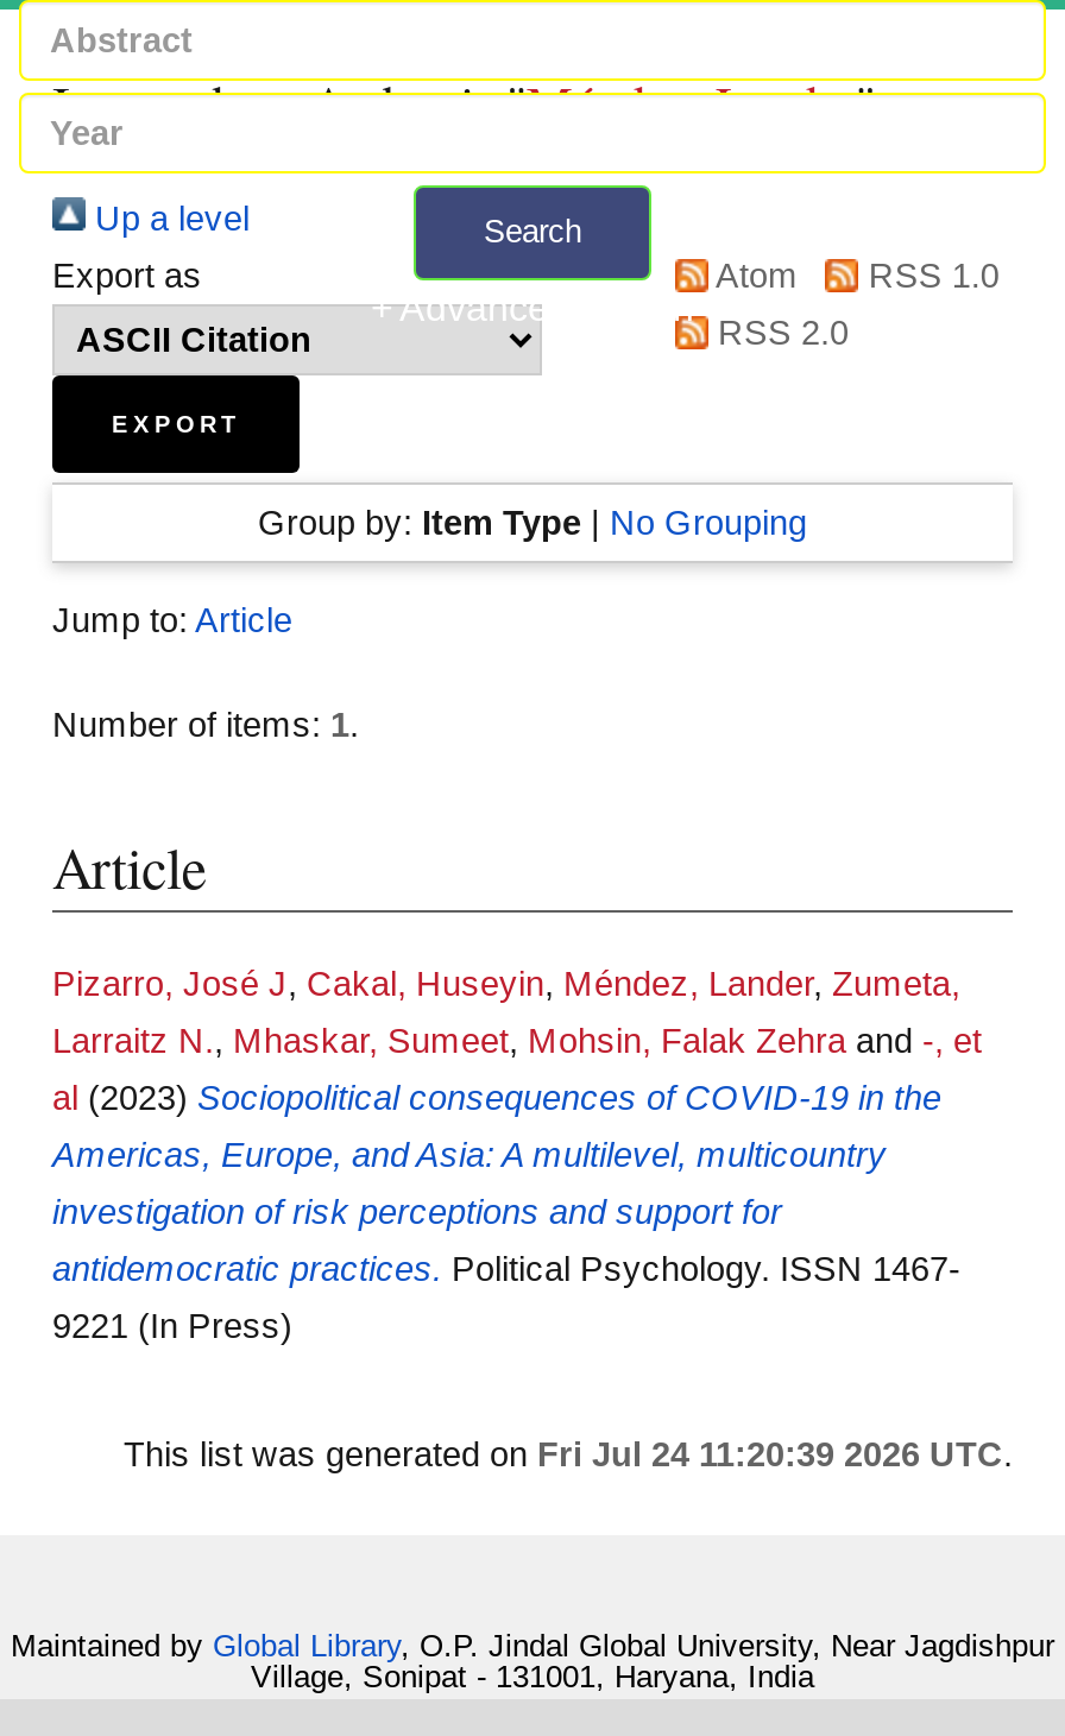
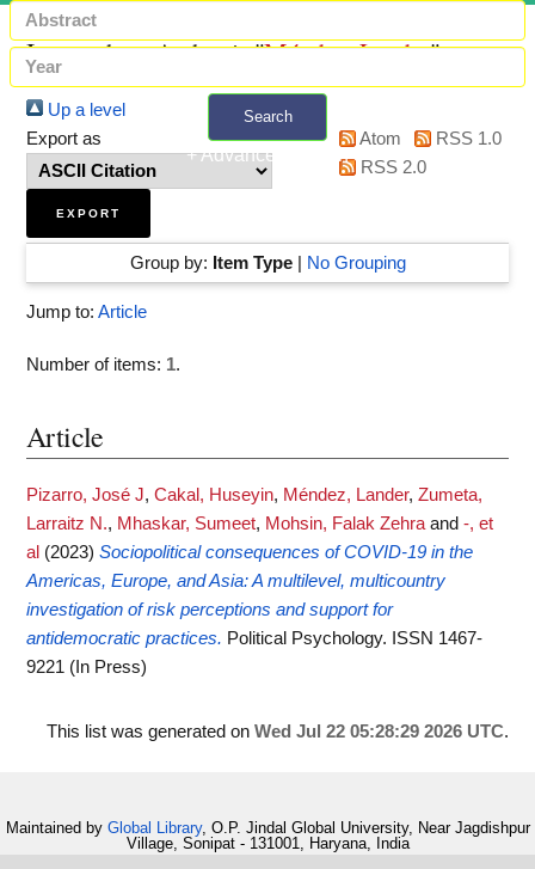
- This list was generated on Fri Jul 24 11:20:39 2026 UTC.
+ This list was generated on Wed Jul 22 05:28:29 2026 UTC.
